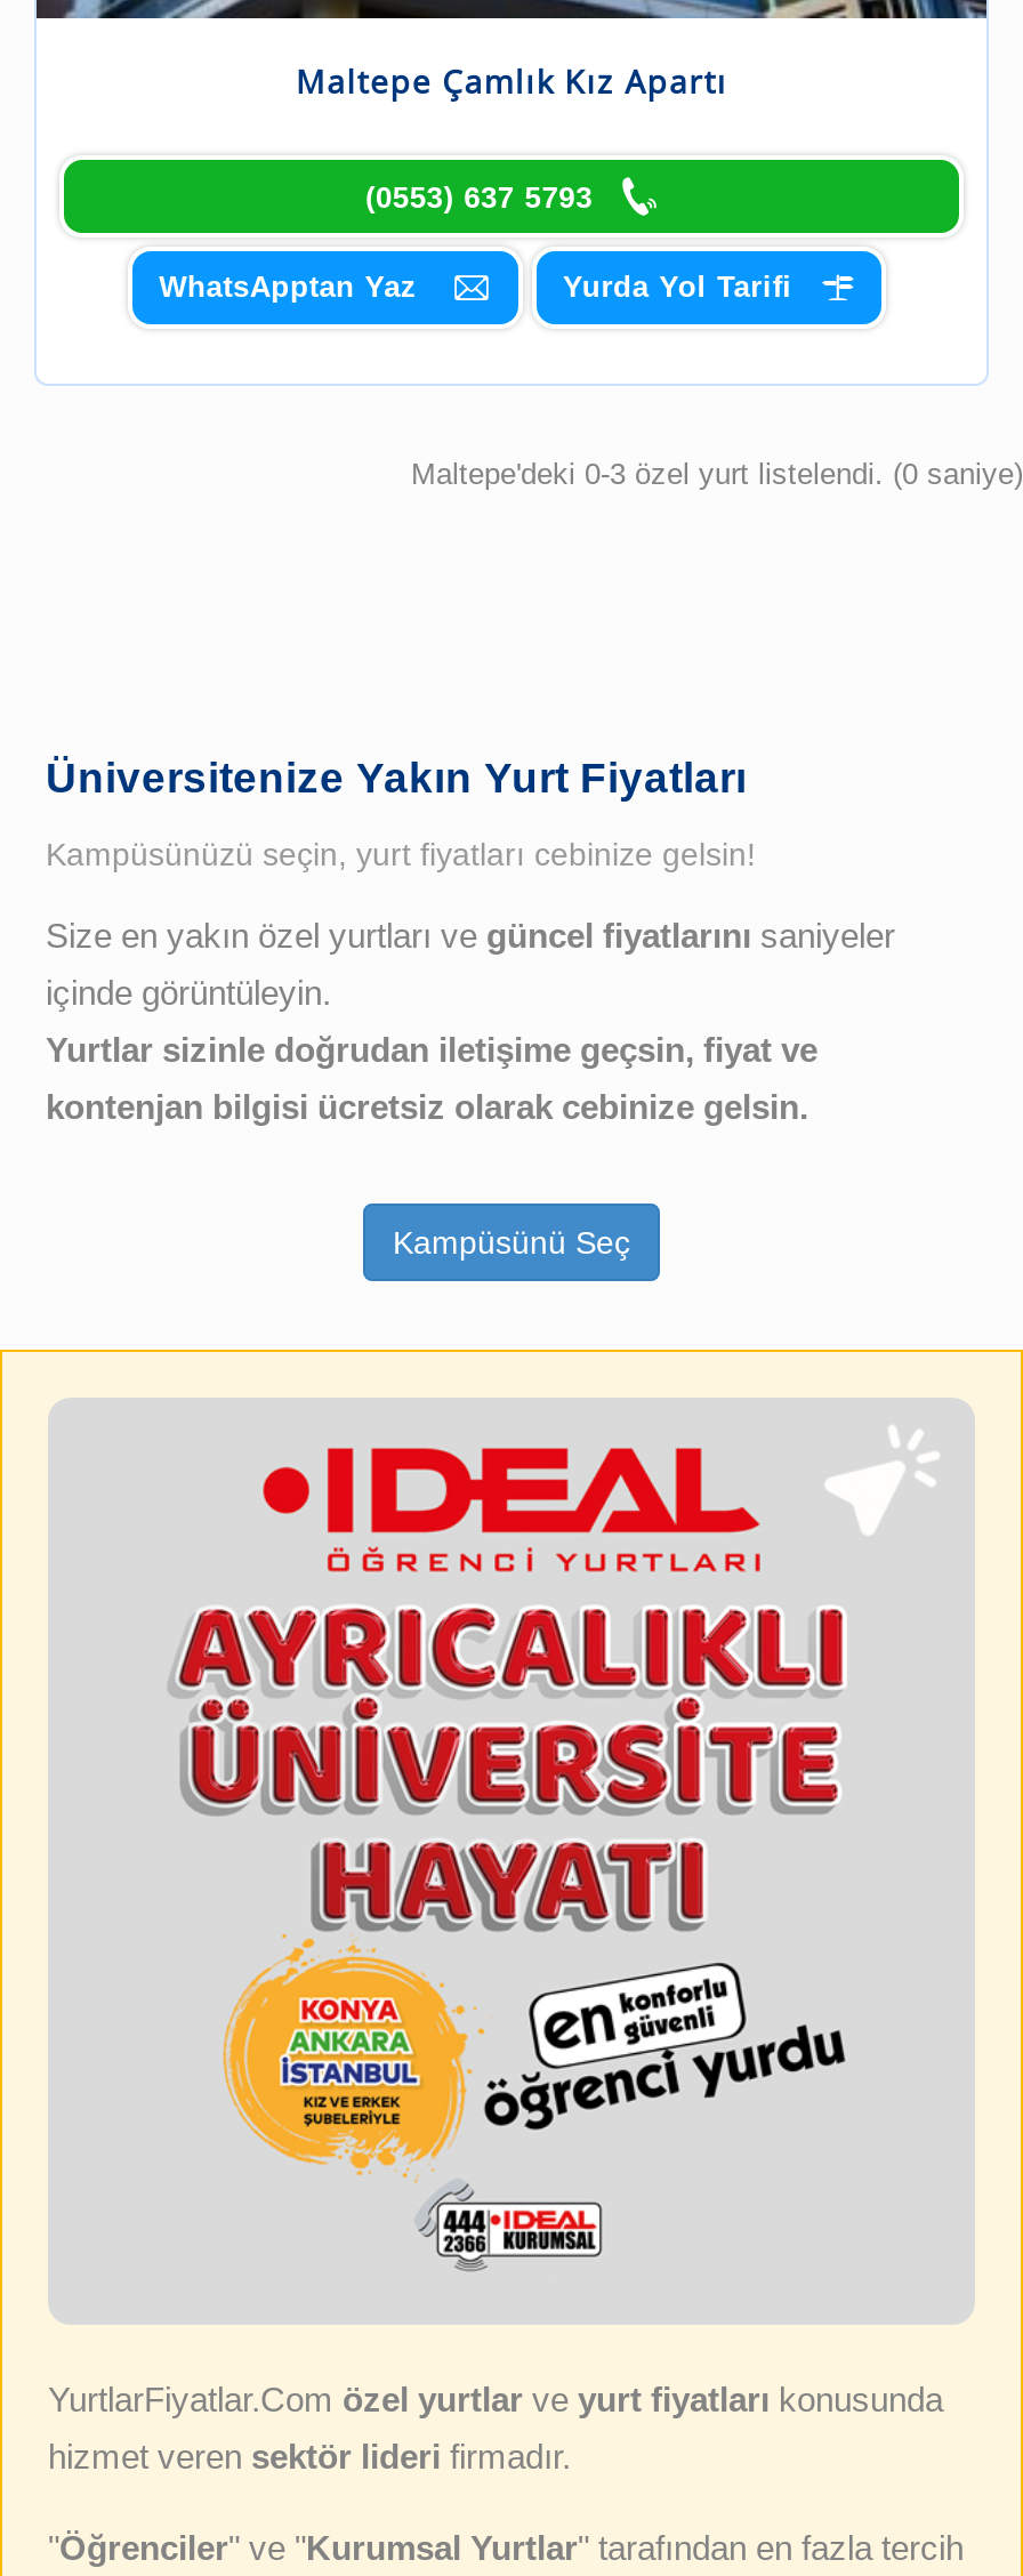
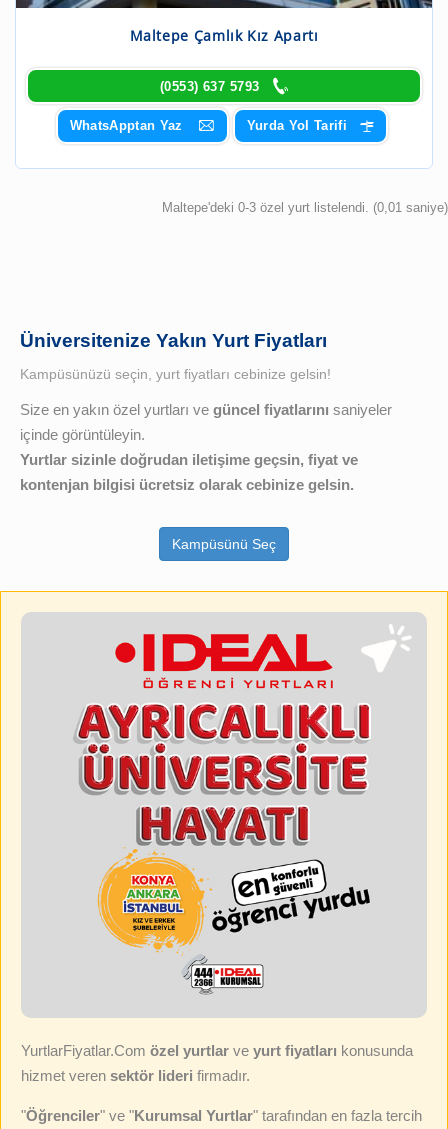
- Maltepe'deki 0-3 özel yurt listelendi. (0 saniye)
+ Maltepe'deki 0-3 özel yurt listelendi. (0,01 saniye)
